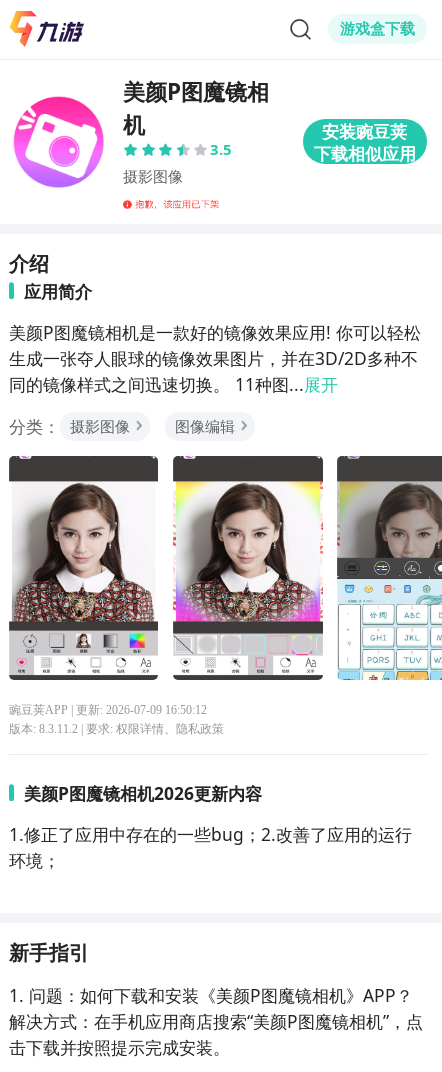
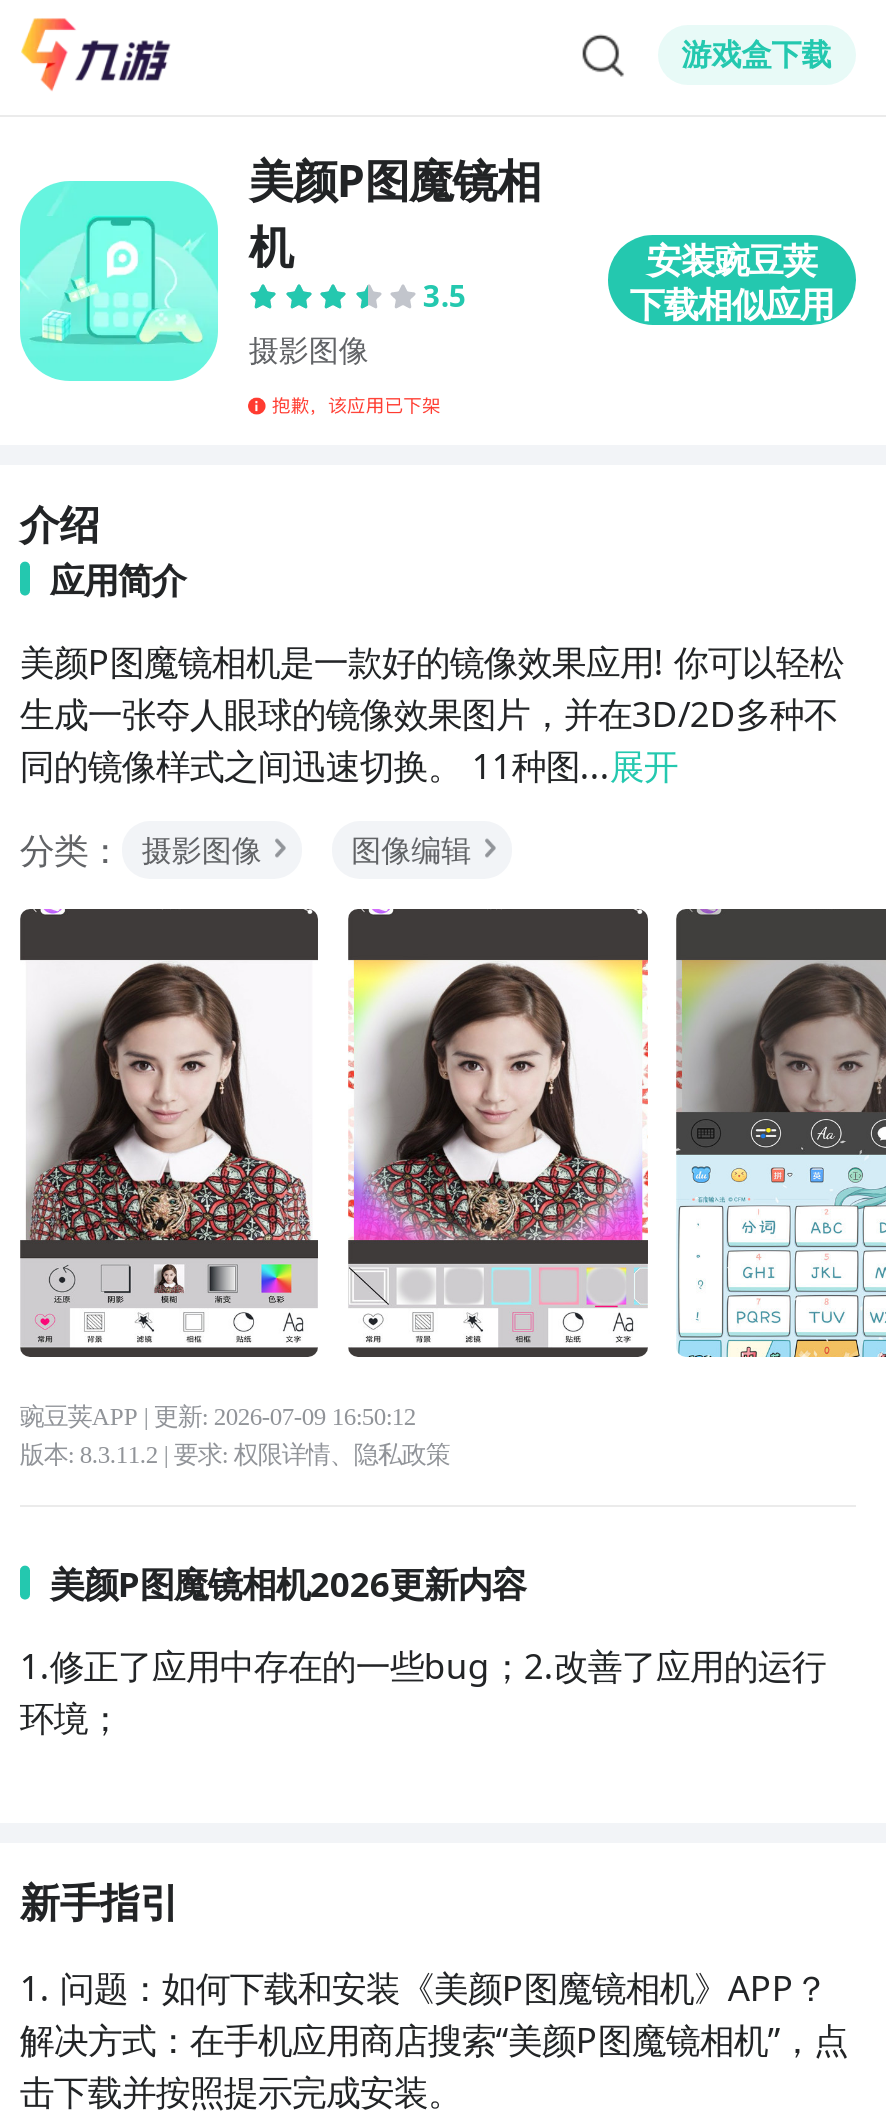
- [image]
+ [image]
